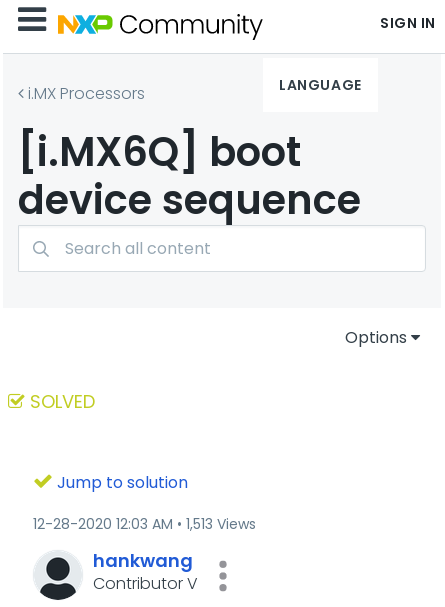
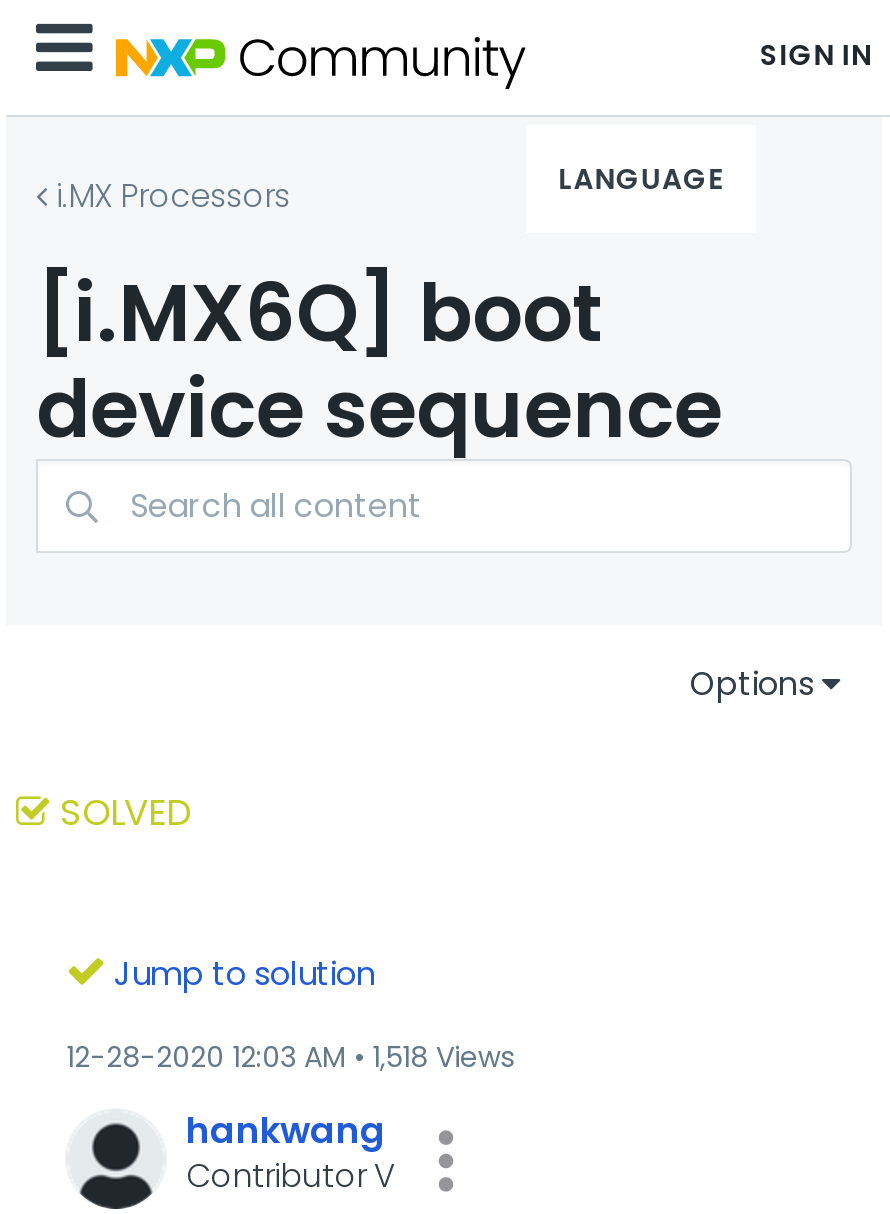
- 12-28-2020 12:03 AM 1,513 Views
+ 12-28-2020 12:03 AM 1,518 Views
